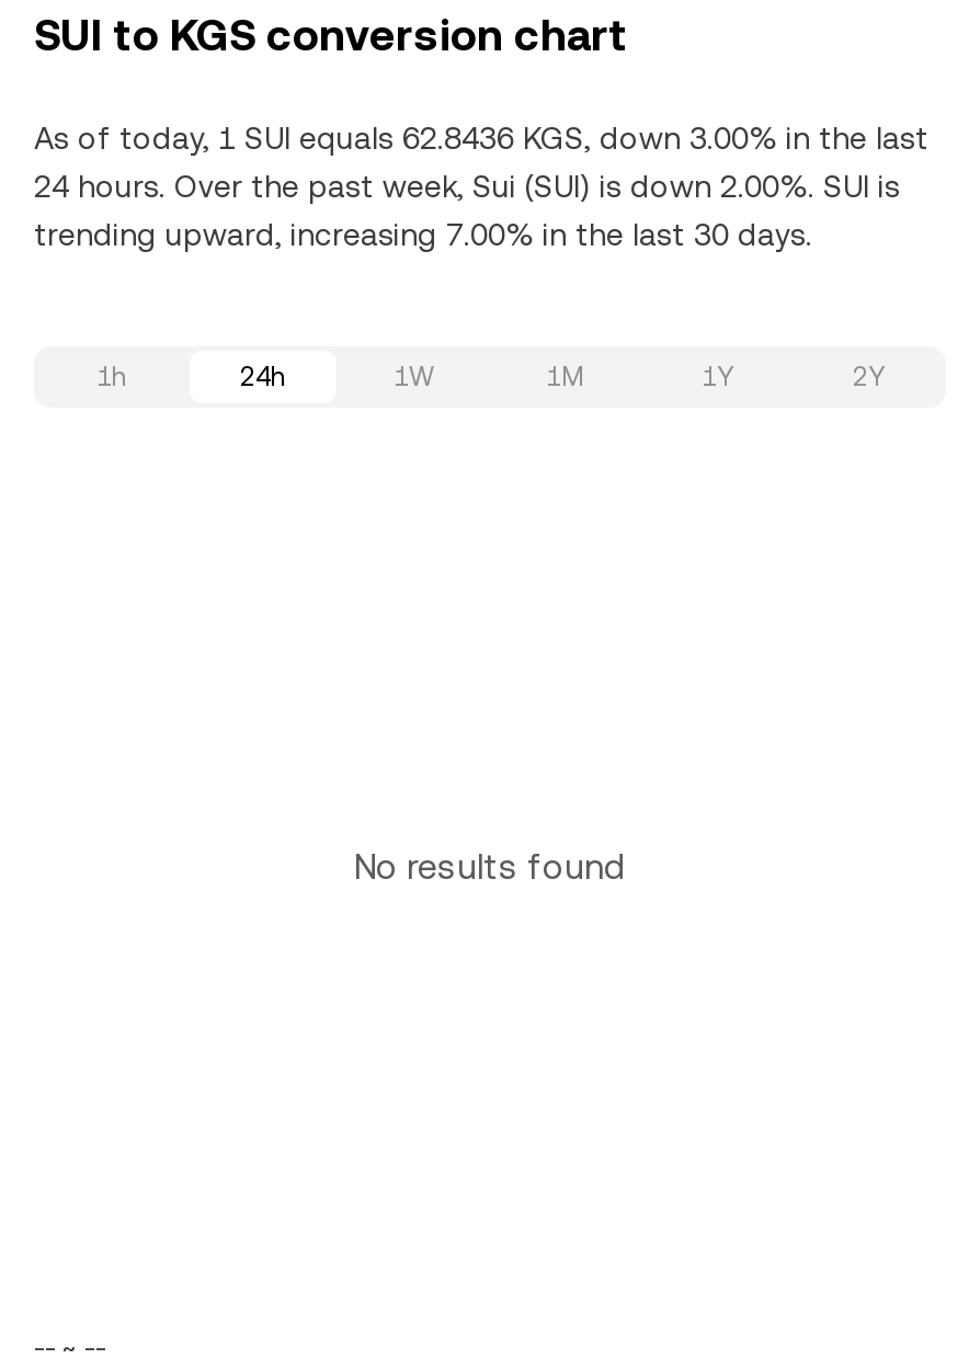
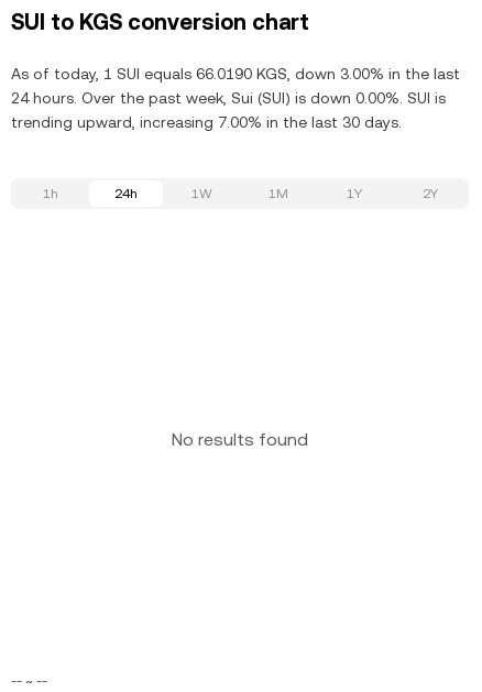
- As of today, 1 SUI equals 62.8436 KGS, down 3.00% in the last
+ As of today, 1 SUI equals 66.0190 KGS, down 3.00% in the last

- 24 hours. Over the past week, Sui (SUI) is down 2.00%. SUI is
+ 24 hours. Over the past week, Sui (SUI) is down 0.00%. SUI is
